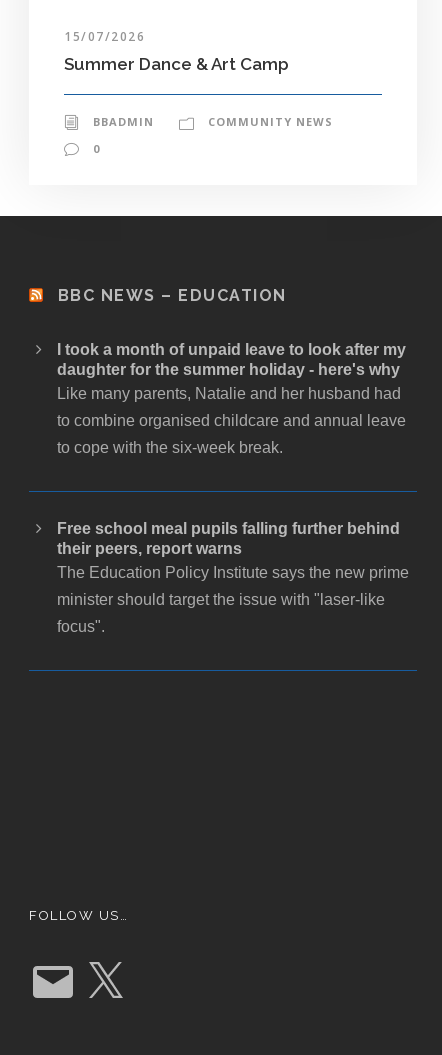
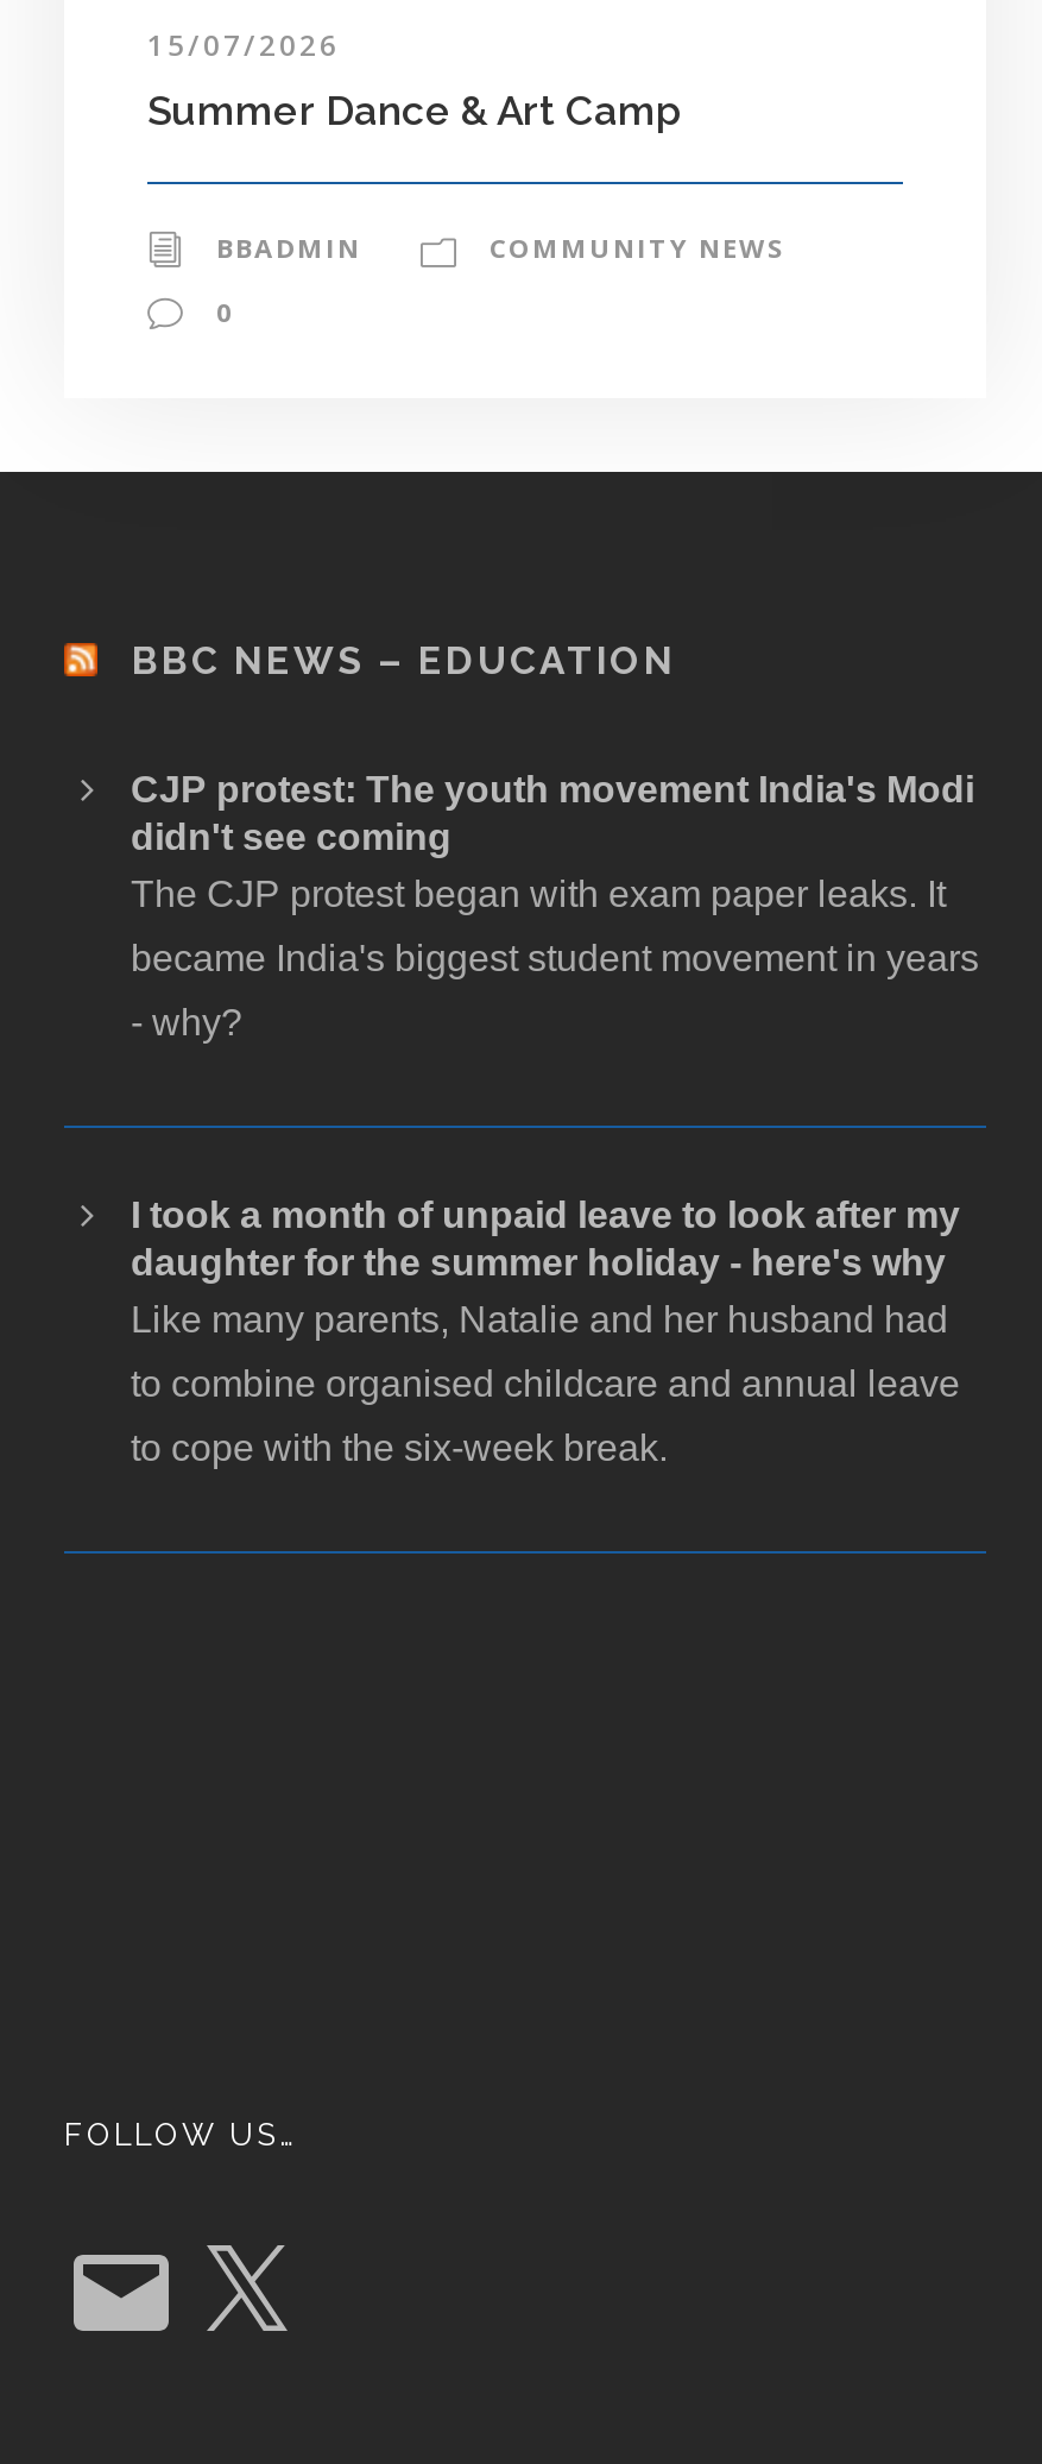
+ CJP protest: The youth movement India's Modi
+ didn't see coming
+ The CJP protest began with exam paper leaks. It
+ became India's biggest student movement in years
+ - why?

moved down: I took a month of unpaid leave to look after my | daughter for the summer holiday - here's why | Like many parents, Natalie and her husband had | to combine organised childcare and annual leave | to cope with the six-week break.

- Free school meal pupils falling further behind
- their peers, report warns
- The Education Policy Institute says the new prime
- minister should target the issue with "laser-like
- focus".
